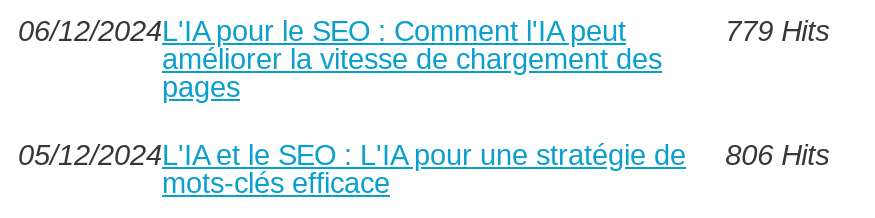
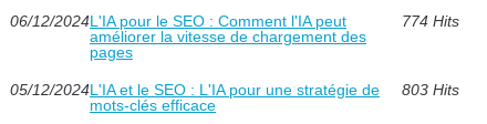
- 779 Hits
+ 774 Hits

- 05/12/2024L'IA et le SEO : L'IA pour une stratégie de 806 Hits
+ 05/12/2024L'IA et le SEO : L'IA pour une stratégie de 803 Hits
